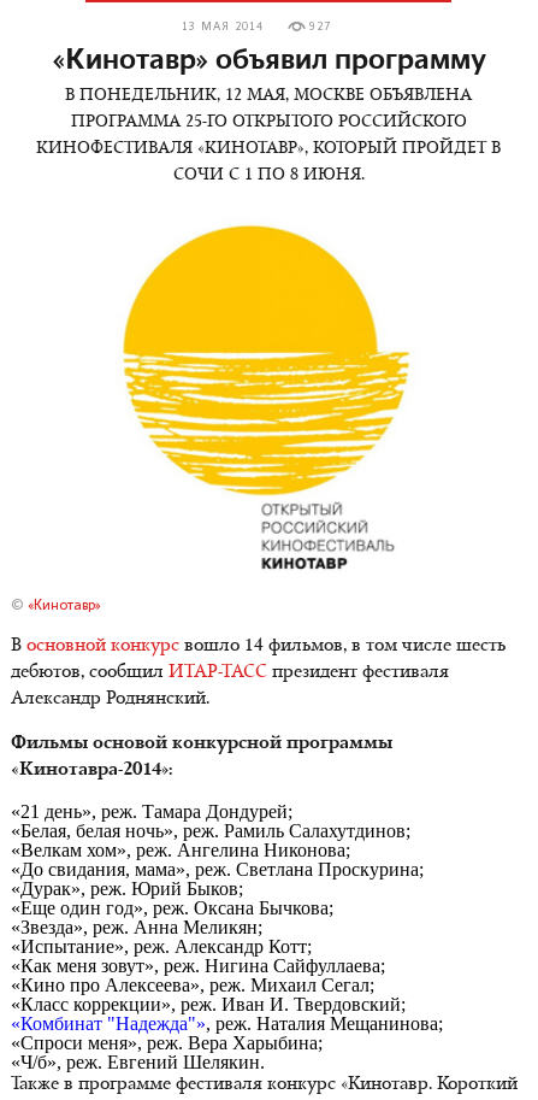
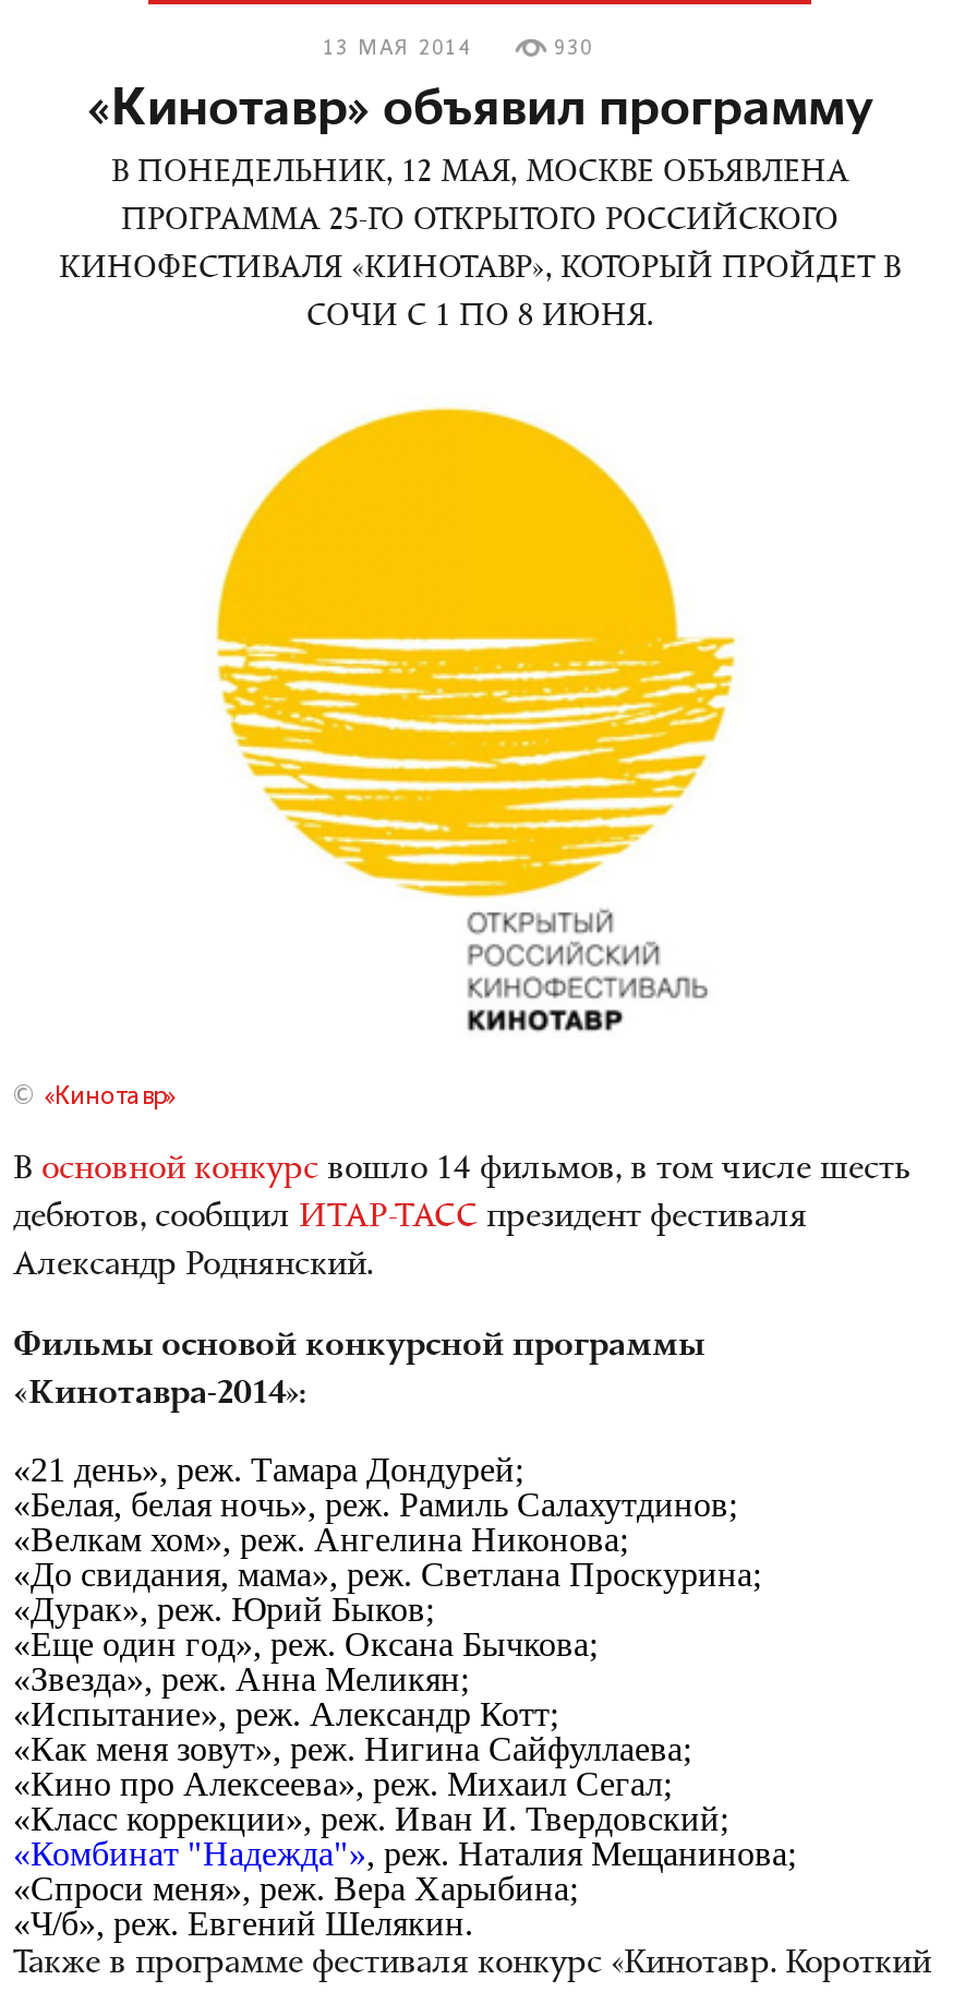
- 927
+ 930
